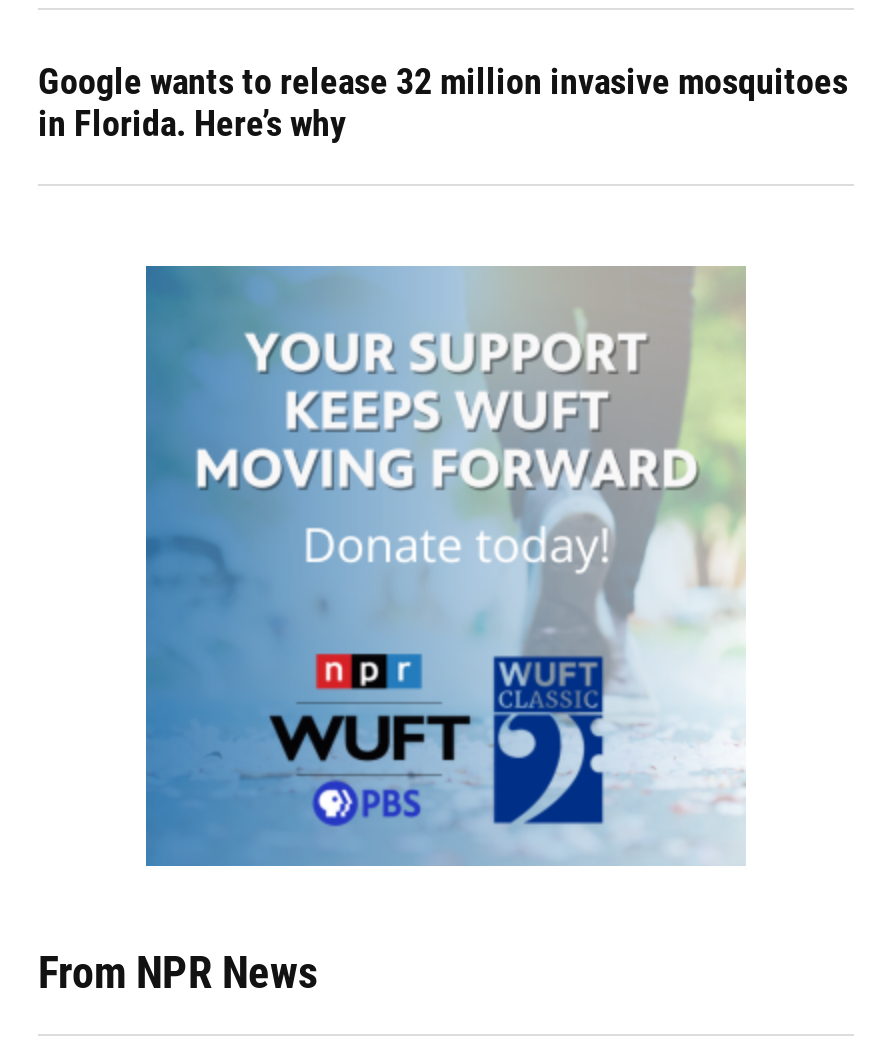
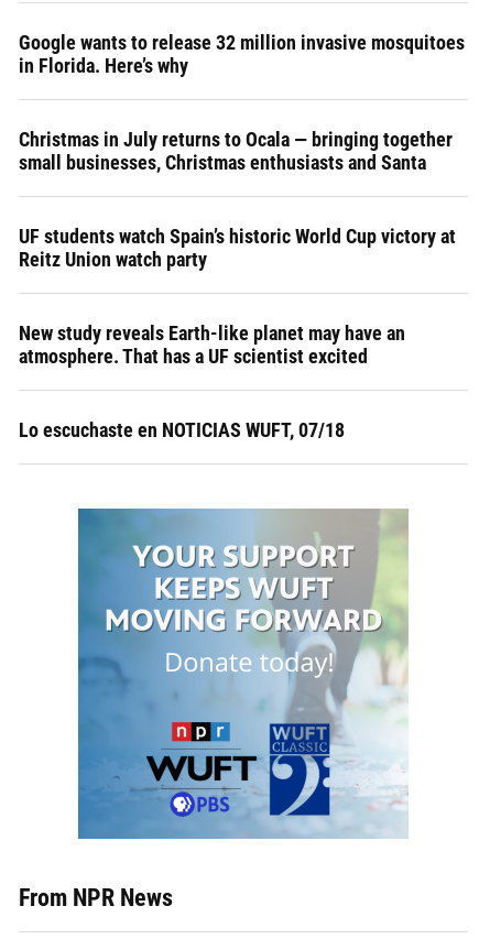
+ Christmas in July returns to Ocala — bringing together
+ small businesses, Christmas enthusiasts and Santa
+ UF students watch Spain’s historic World Cup victory at
+ Reitz Union watch party
+ New study reveals Earth-like planet may have an
+ atmosphere. That has a UF scientist excited
+ Lo escuchaste en NOTICIAS WUFT, 07/18
